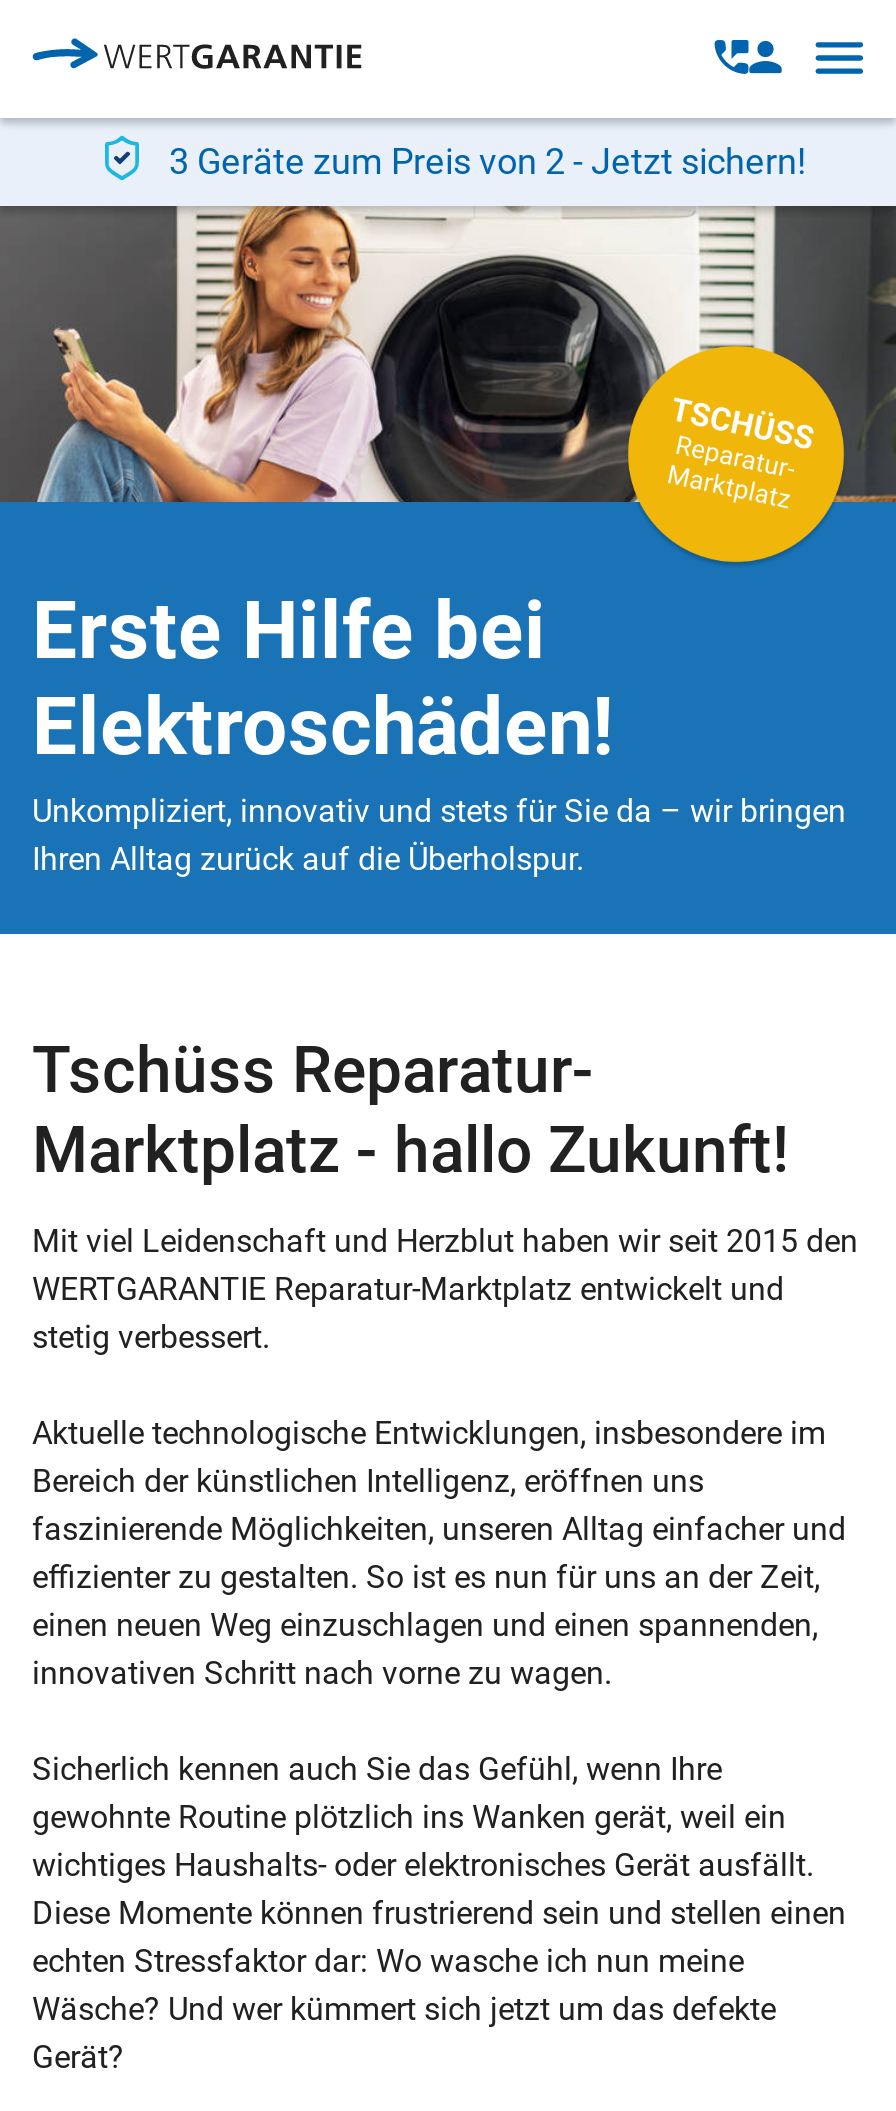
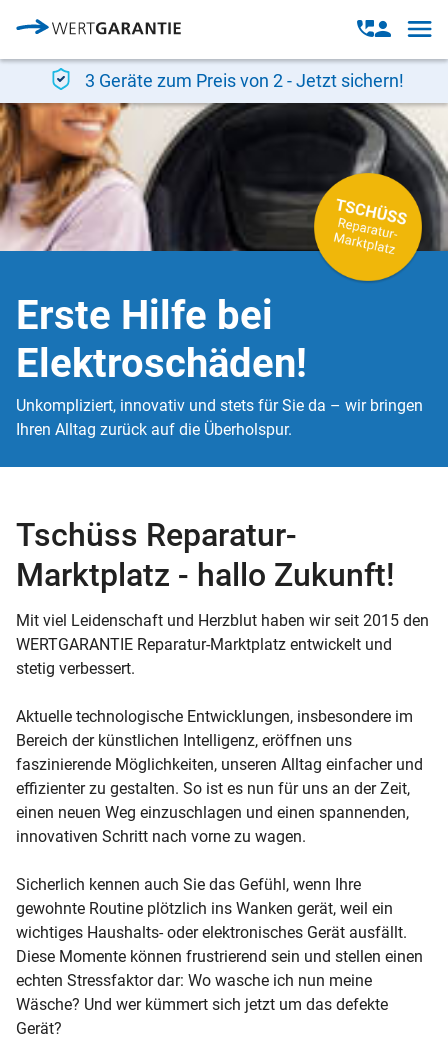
- [image]
+ [image]
